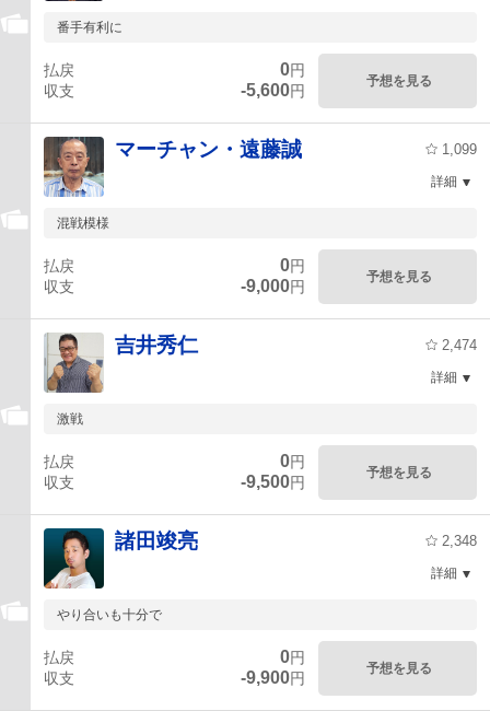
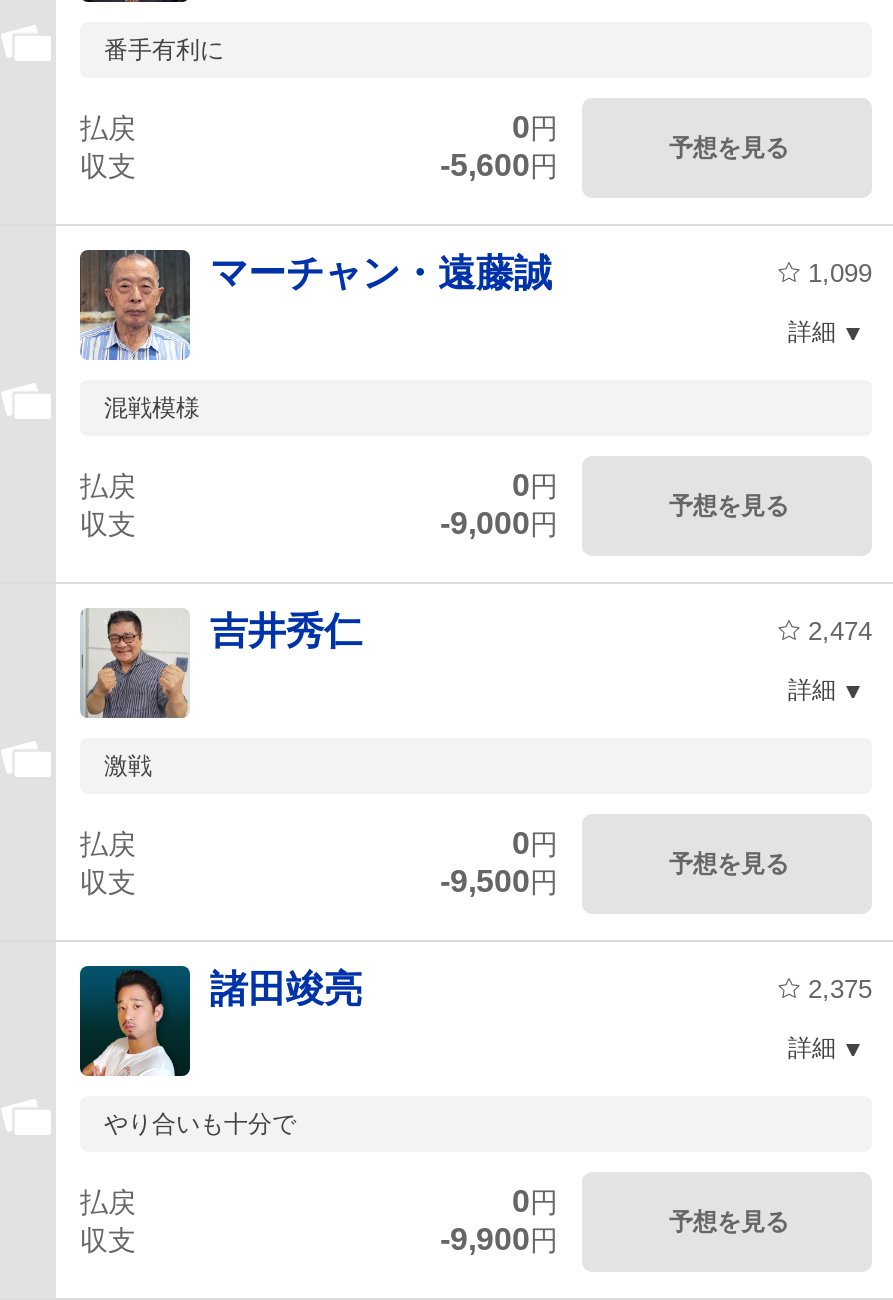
- 2,348
+ 2,375
